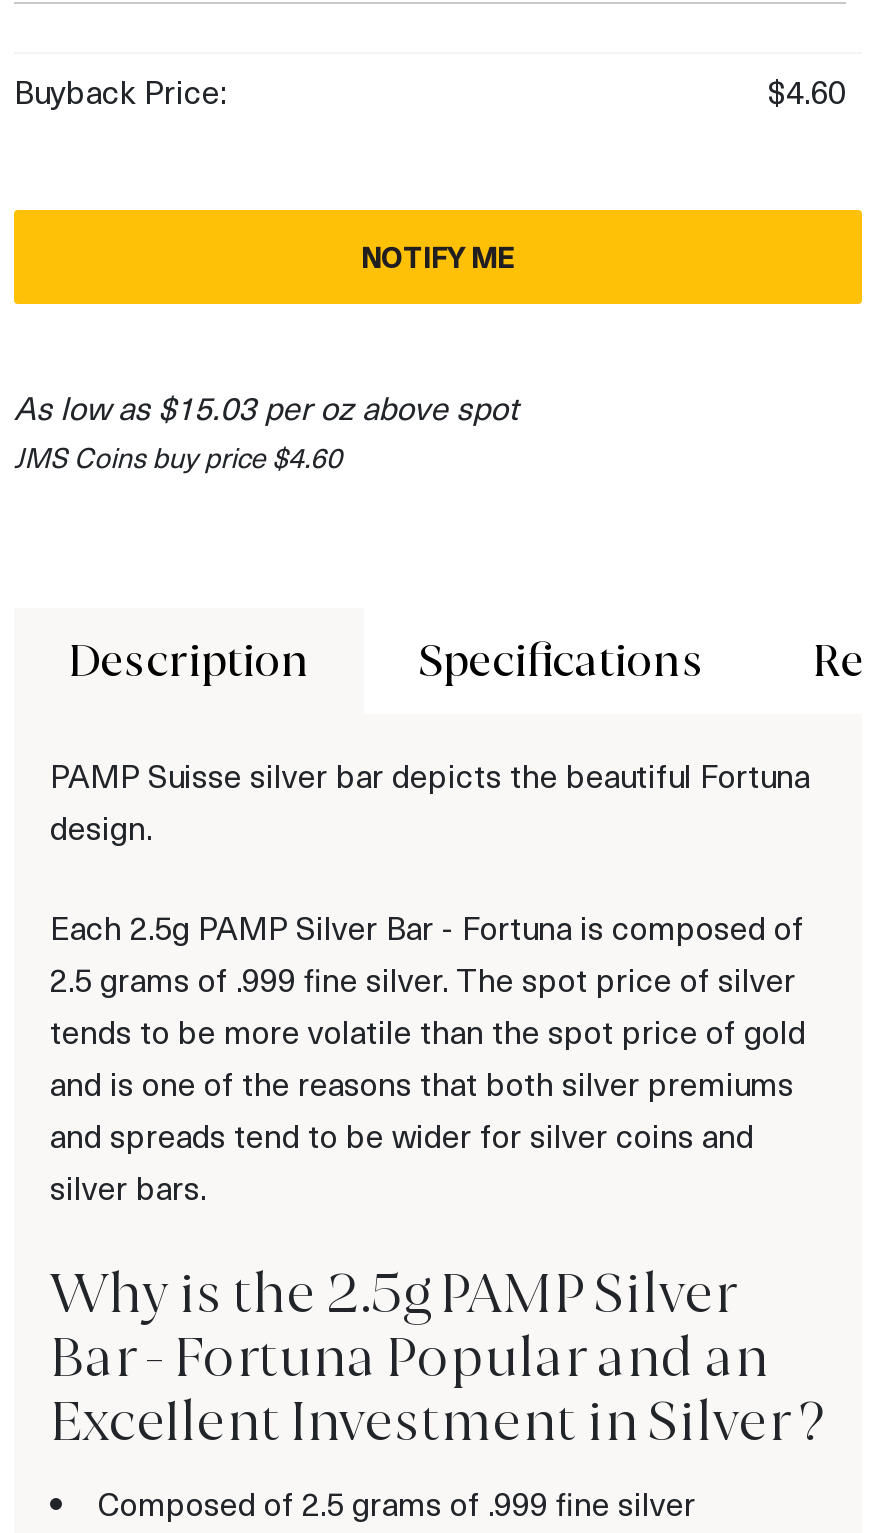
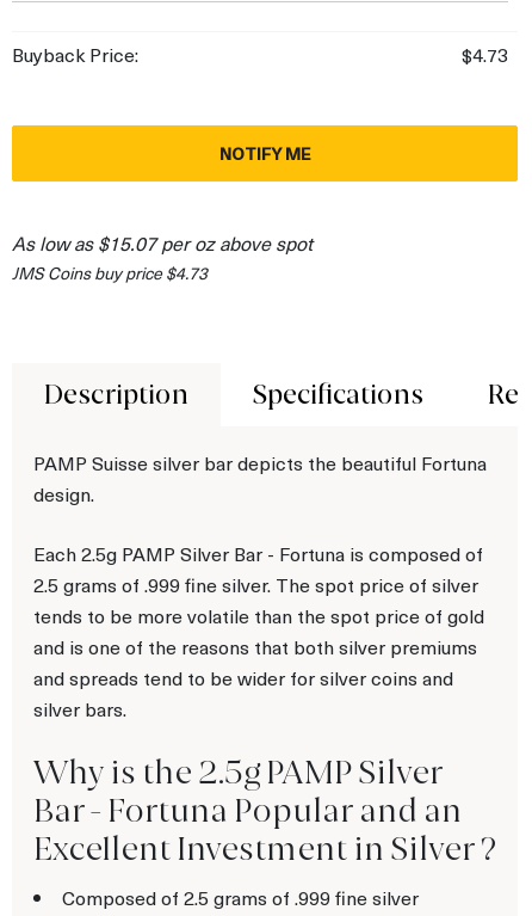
- $4.60
+ $4.73

- As low as $15.03 per oz above spot
+ As low as $15.07 per oz above spot

- JMS Coins buy price $4.60
+ JMS Coins buy price $4.73
